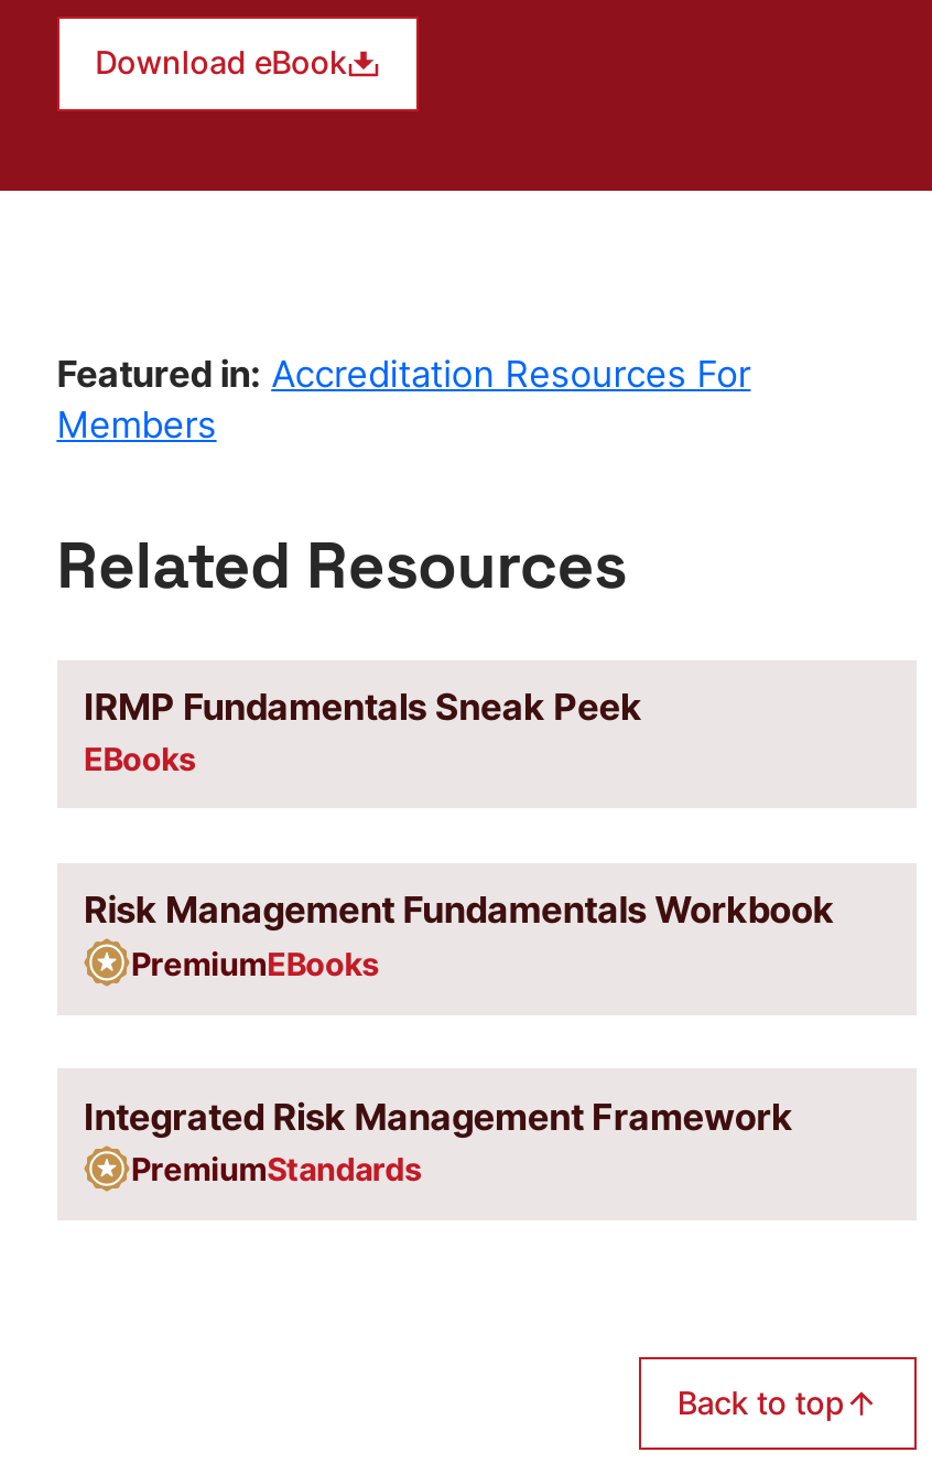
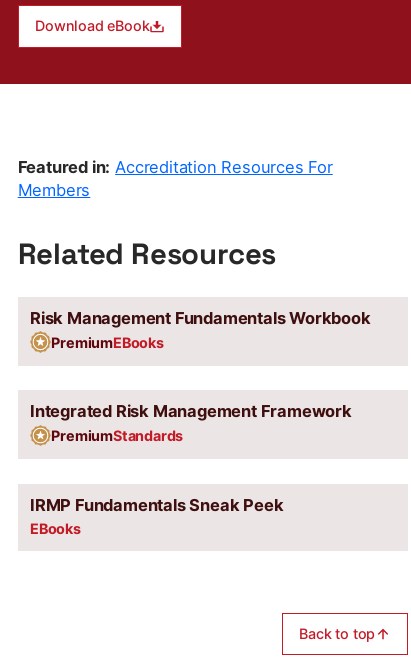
moved down: IRMP Fundamentals Sneak Peek | EBooks

moved up: Risk Management Fundamentals Workbook | PremiumEBooks | Integrated Risk Management Framework | PremiumStandards
